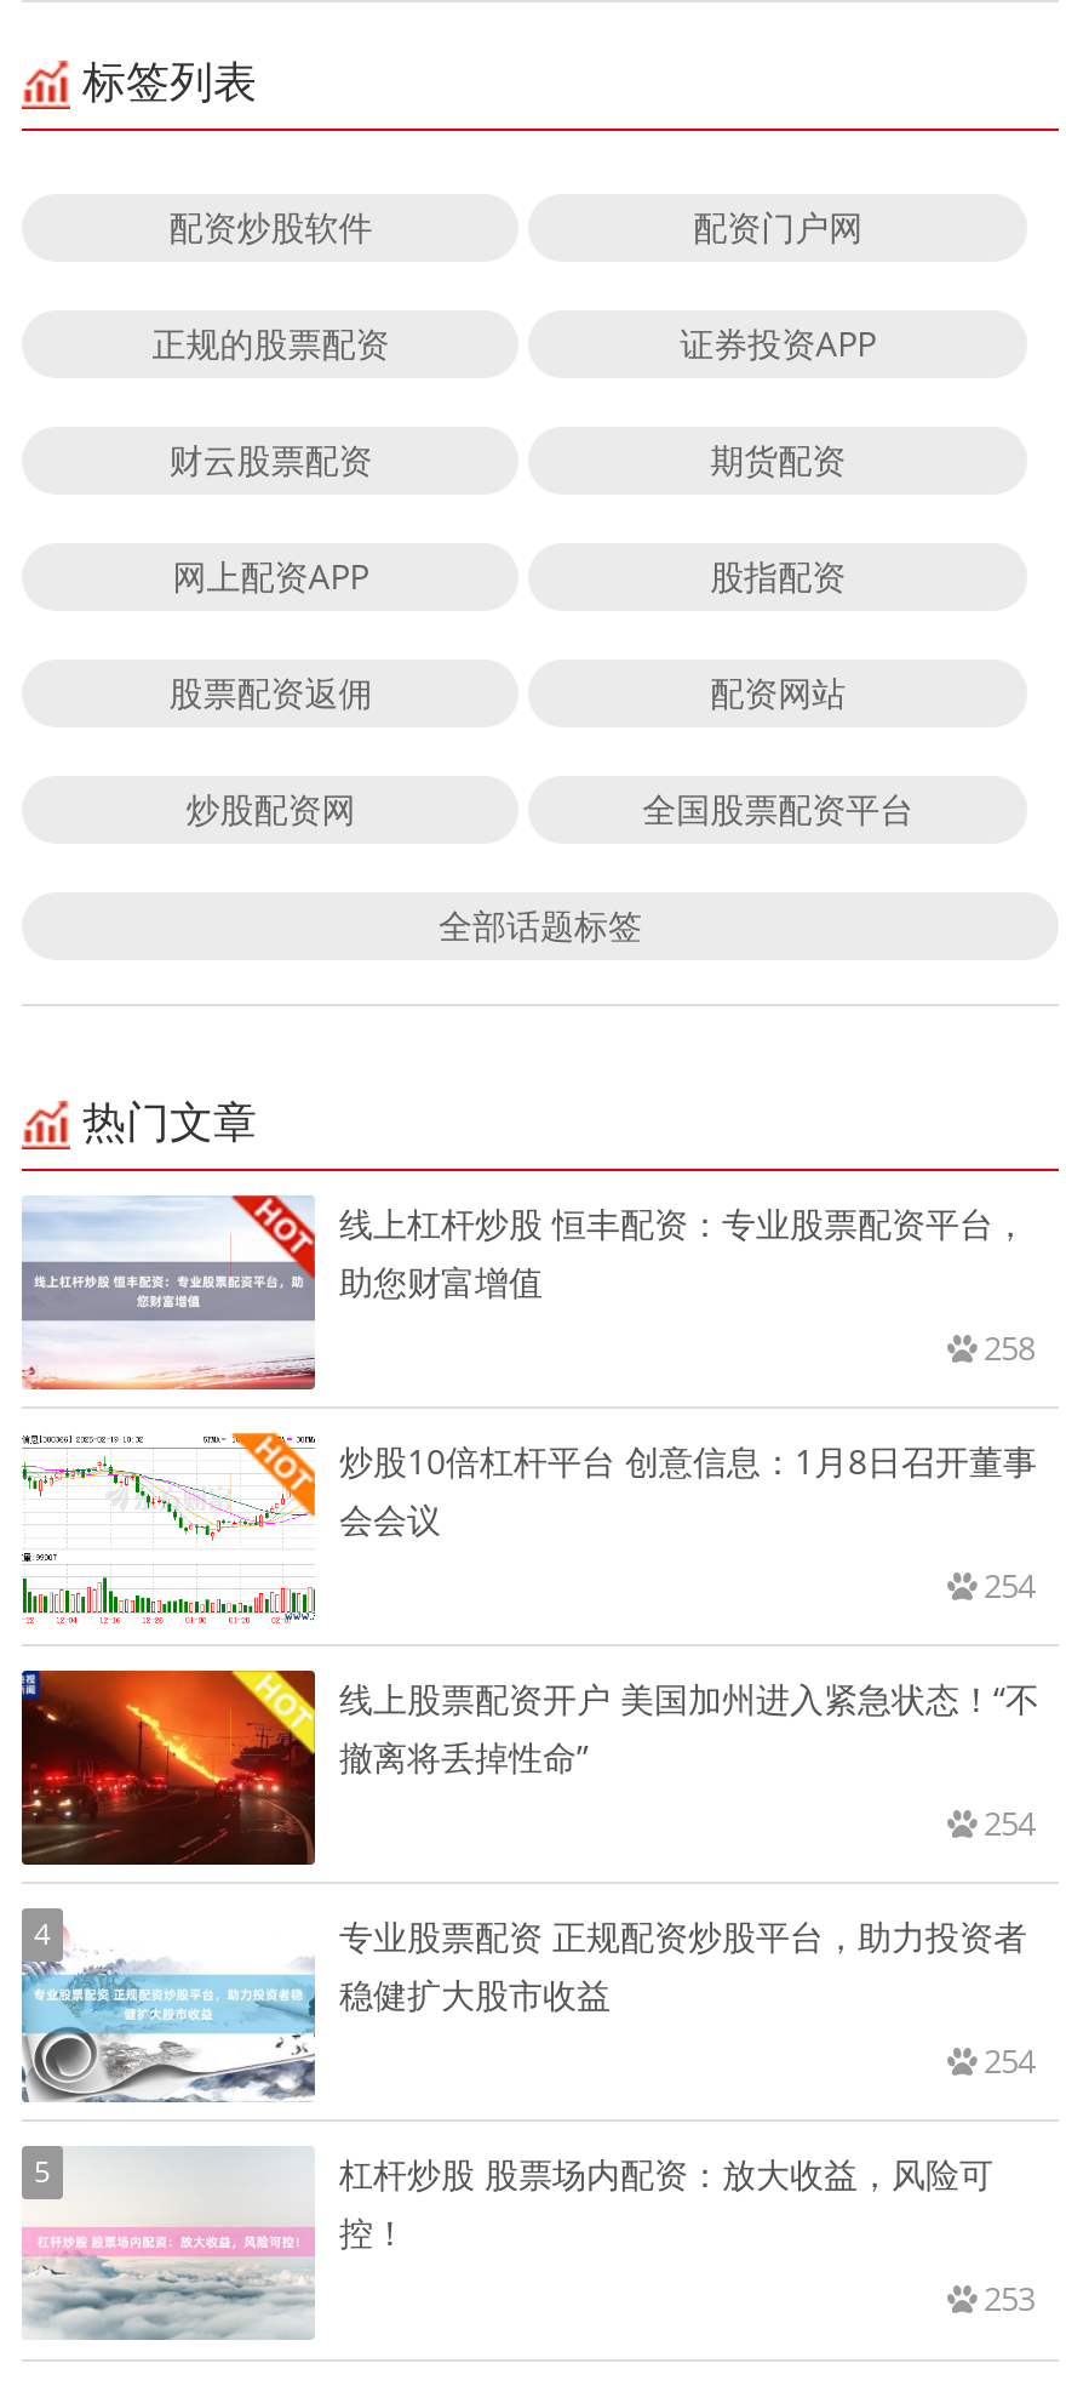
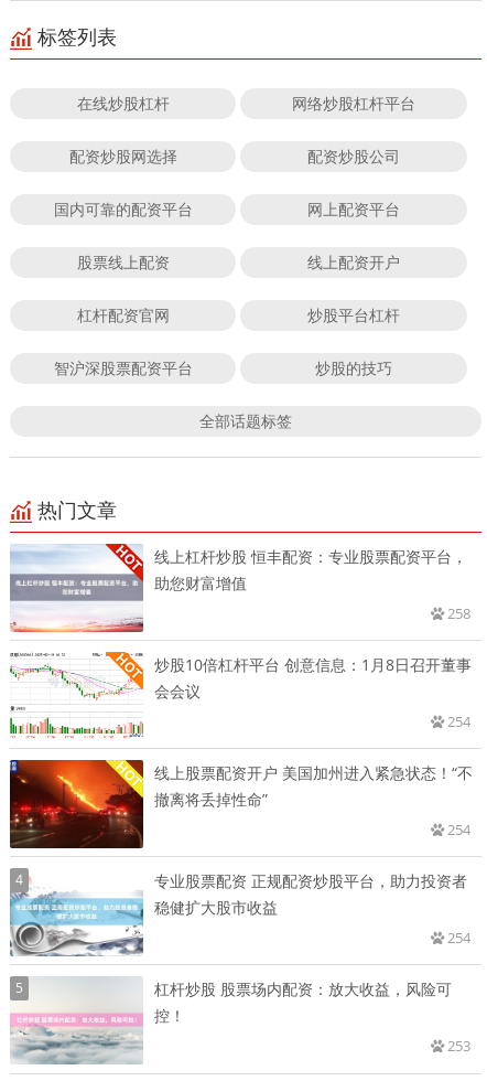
- 配资炒股软件
- 配资门户网
+ 在线炒股杠杆
+ 网络炒股杠杆平台

- 正规的股票配资
- 证券投资APP
+ 配资炒股网选择
+ 配资炒股公司

- 财云股票配资
- 期货配资
+ 国内可靠的配资平台
+ 网上配资平台

- 网上配资APP
- 股指配资
+ 股票线上配资
+ 线上配资开户

- 股票配资返佣
- 配资网站
+ 杠杆配资官网
+ 炒股平台杠杆

- 炒股配资网
- 全国股票配资平台
+ 智沪深股票配资平台
+ 炒股的技巧
